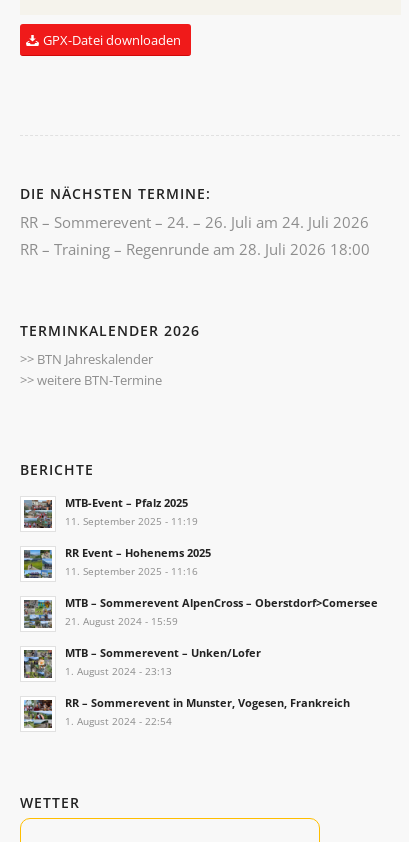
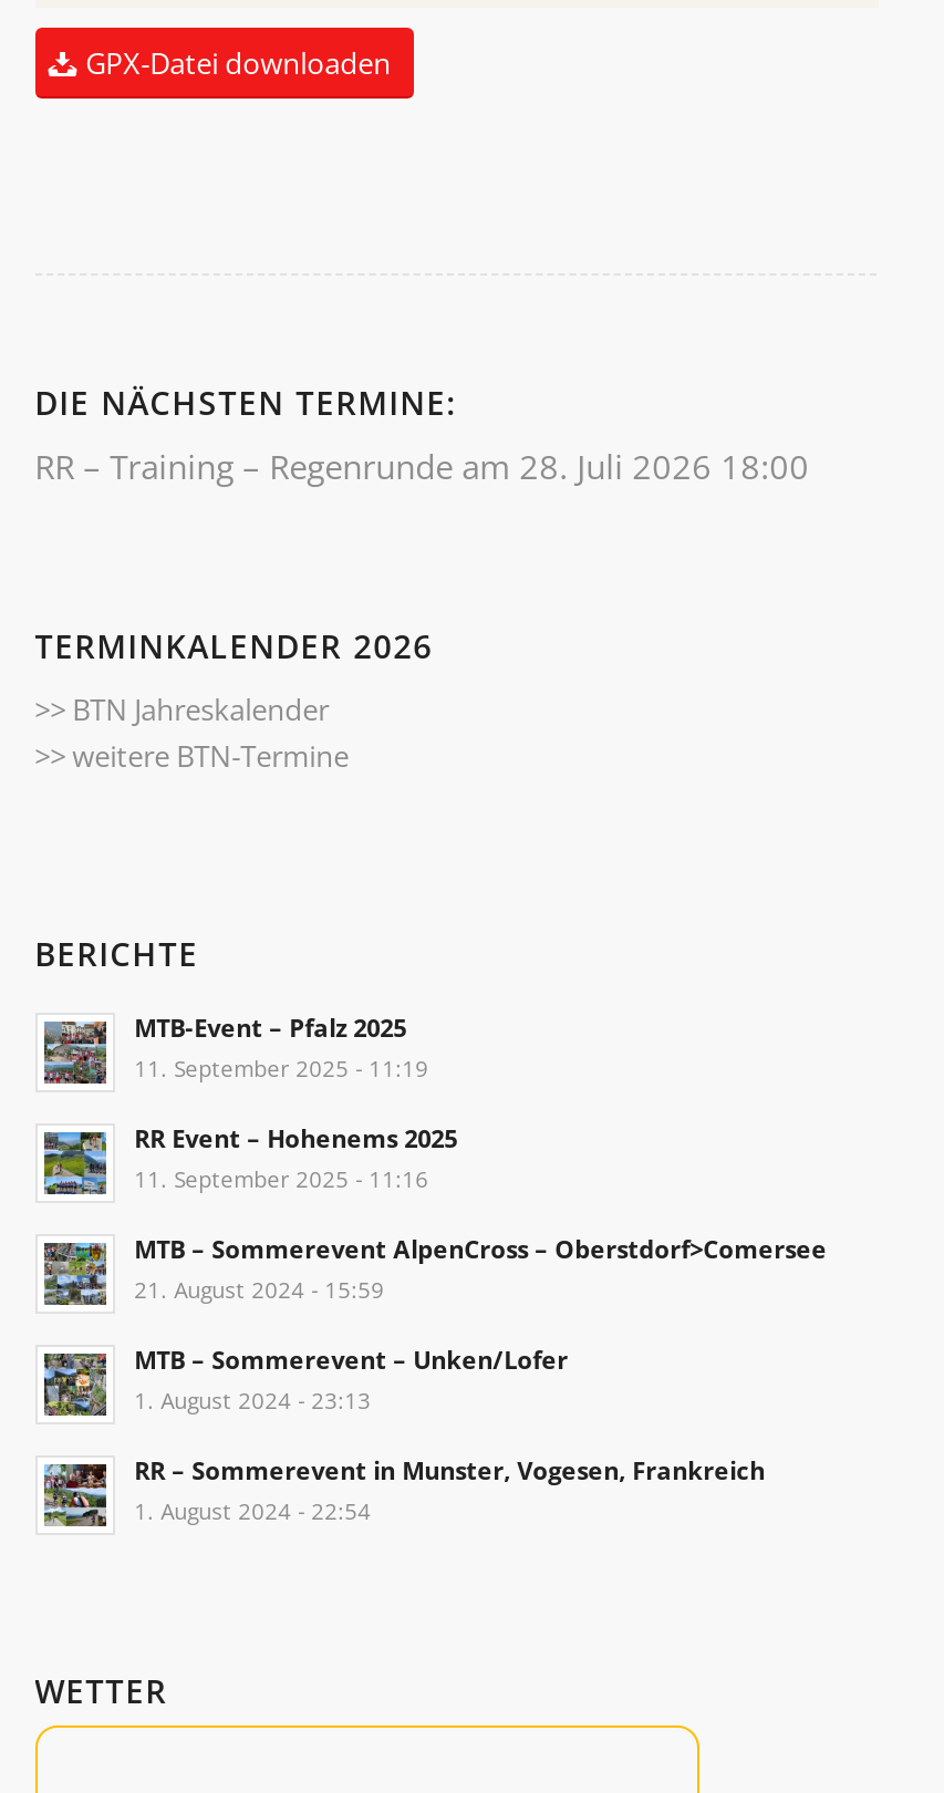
- RR – Sommerevent – 24. – 26. Juli am 24. Juli 2026
